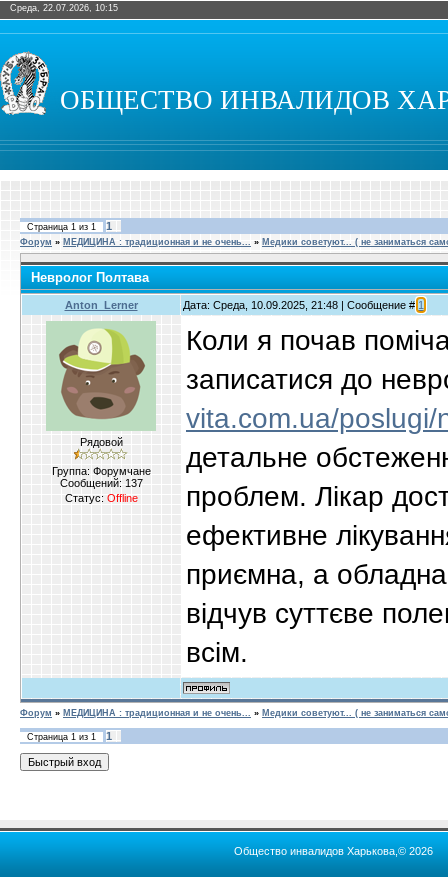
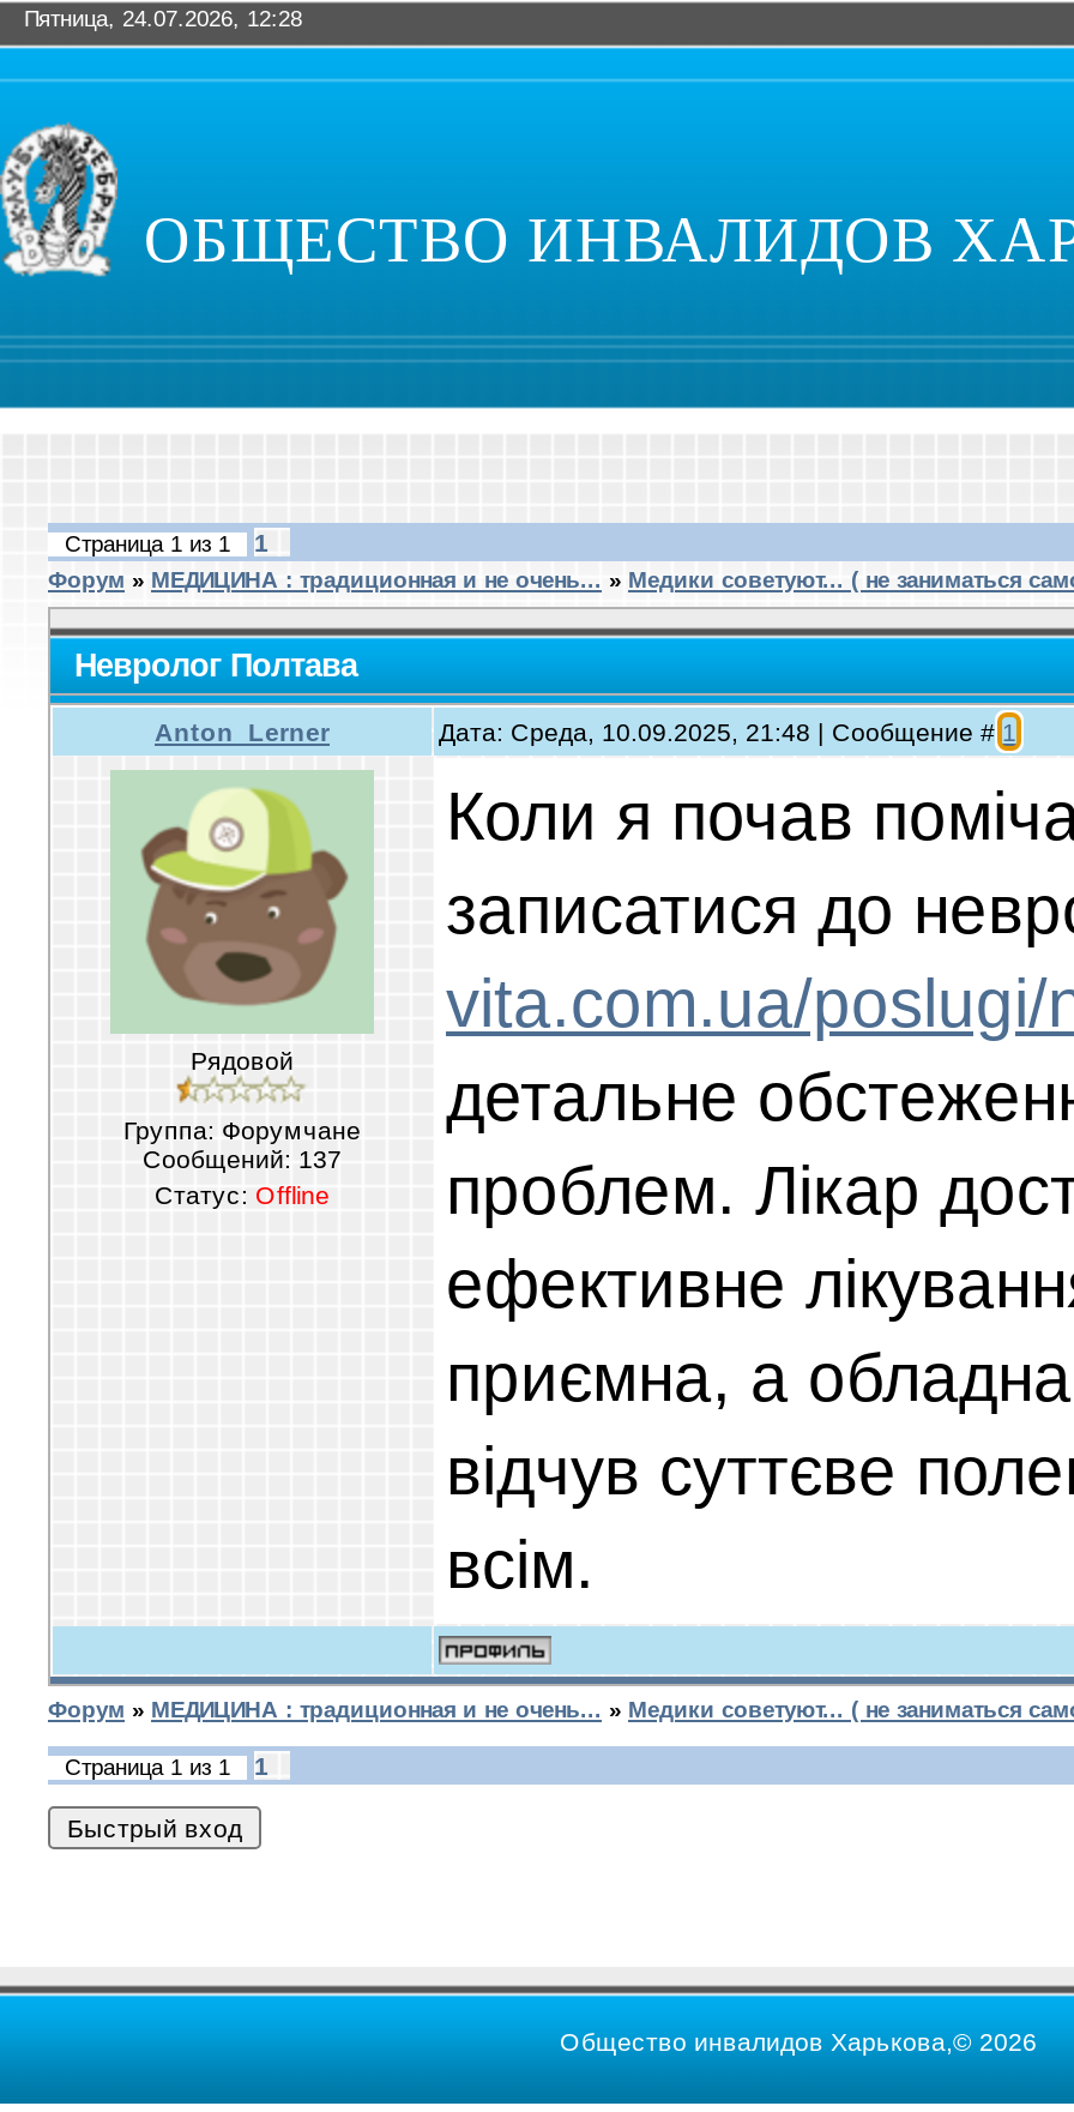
- Среда, 22.07.2026, 10:15
+ Пятница, 24.07.2026, 12:28
